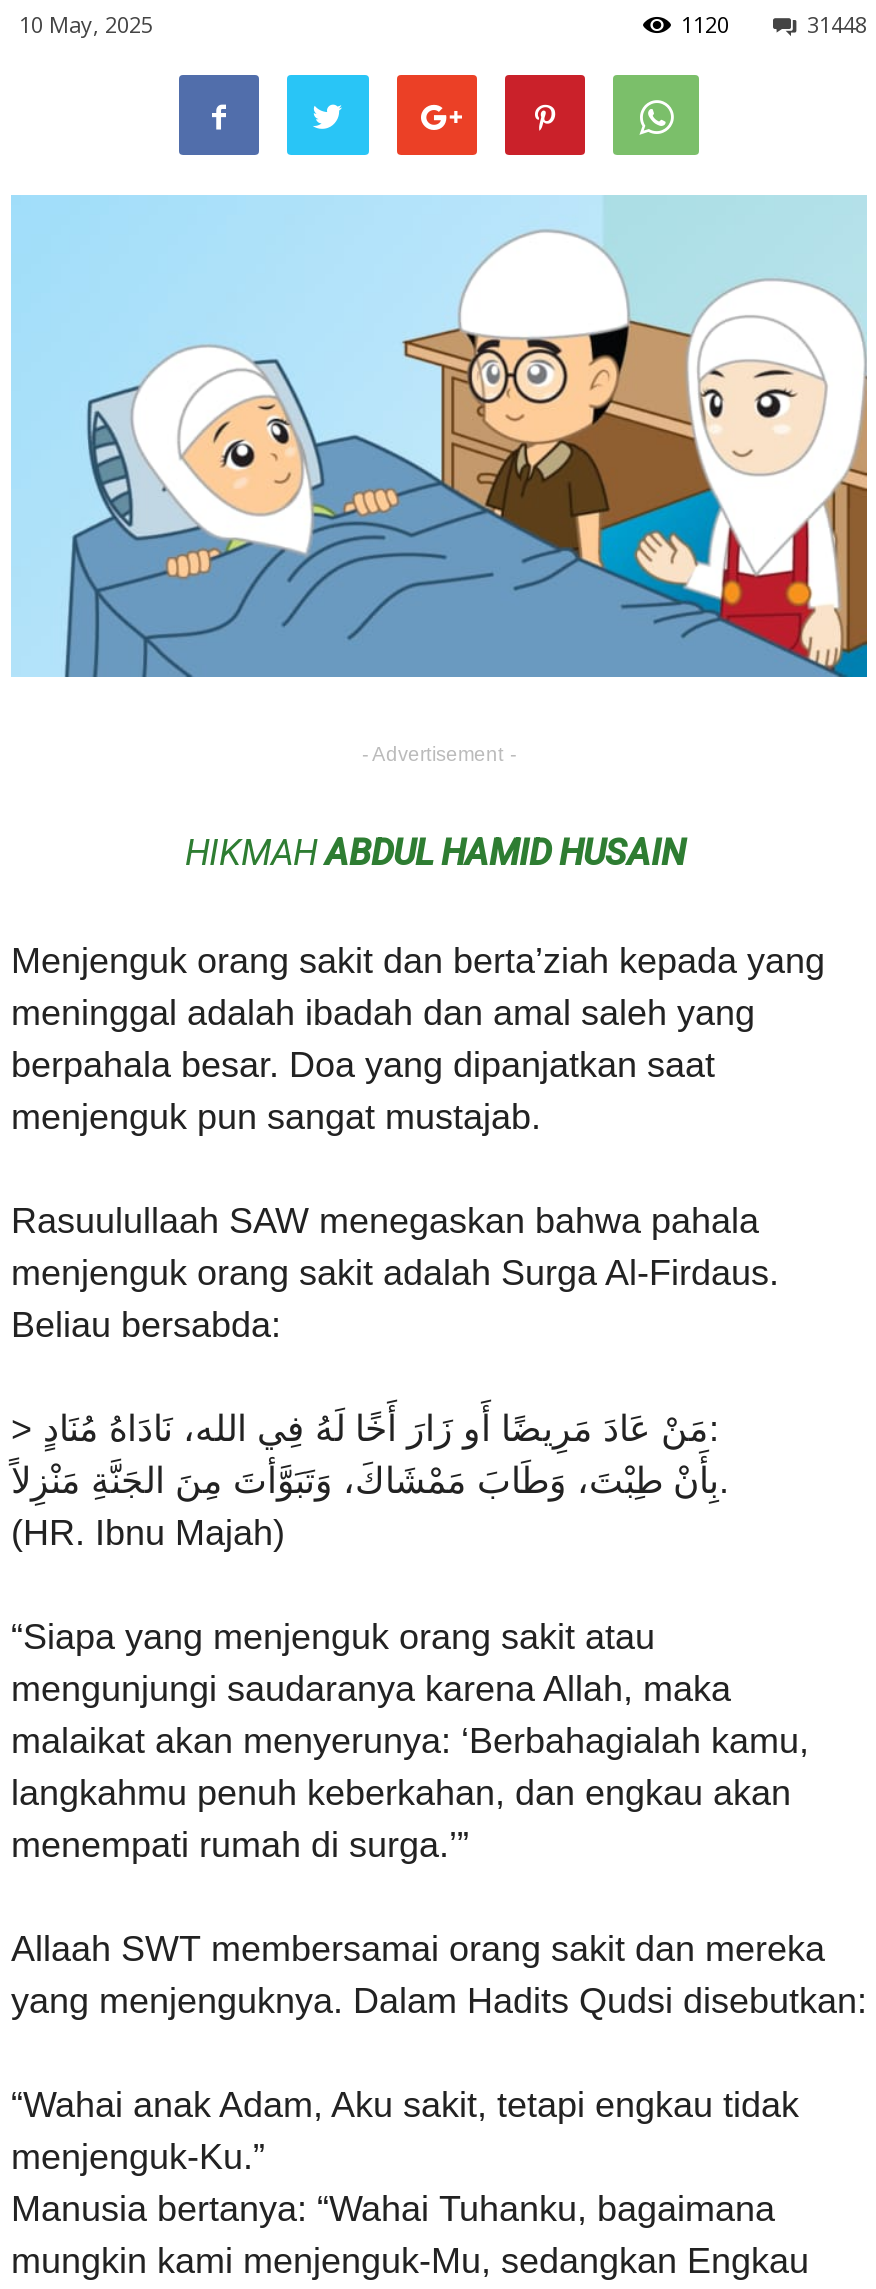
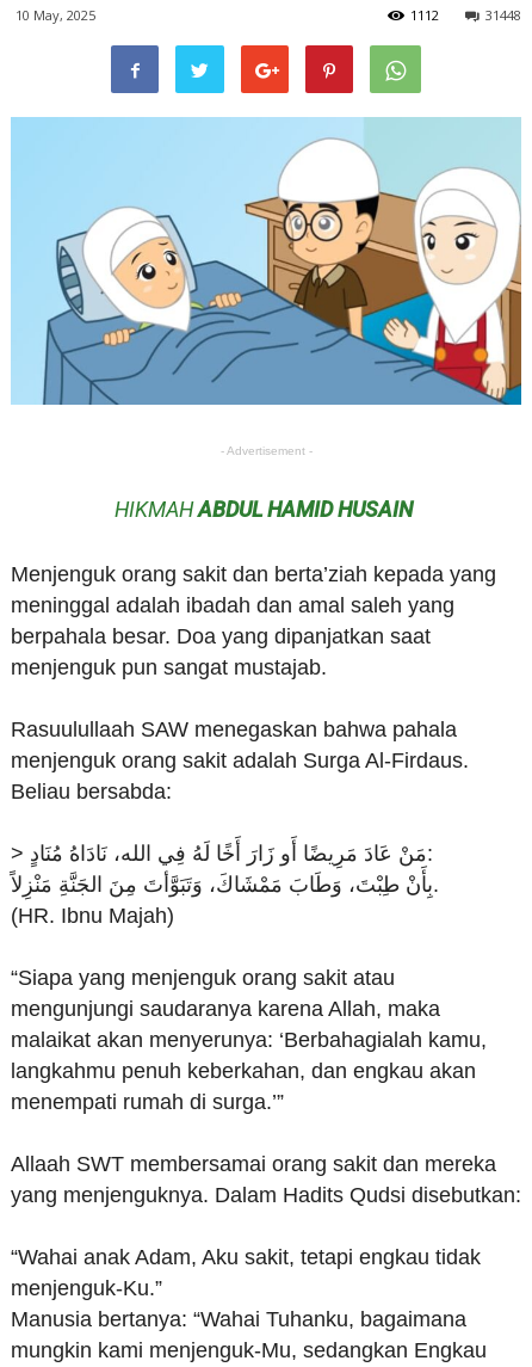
- 1120
+ 1112
